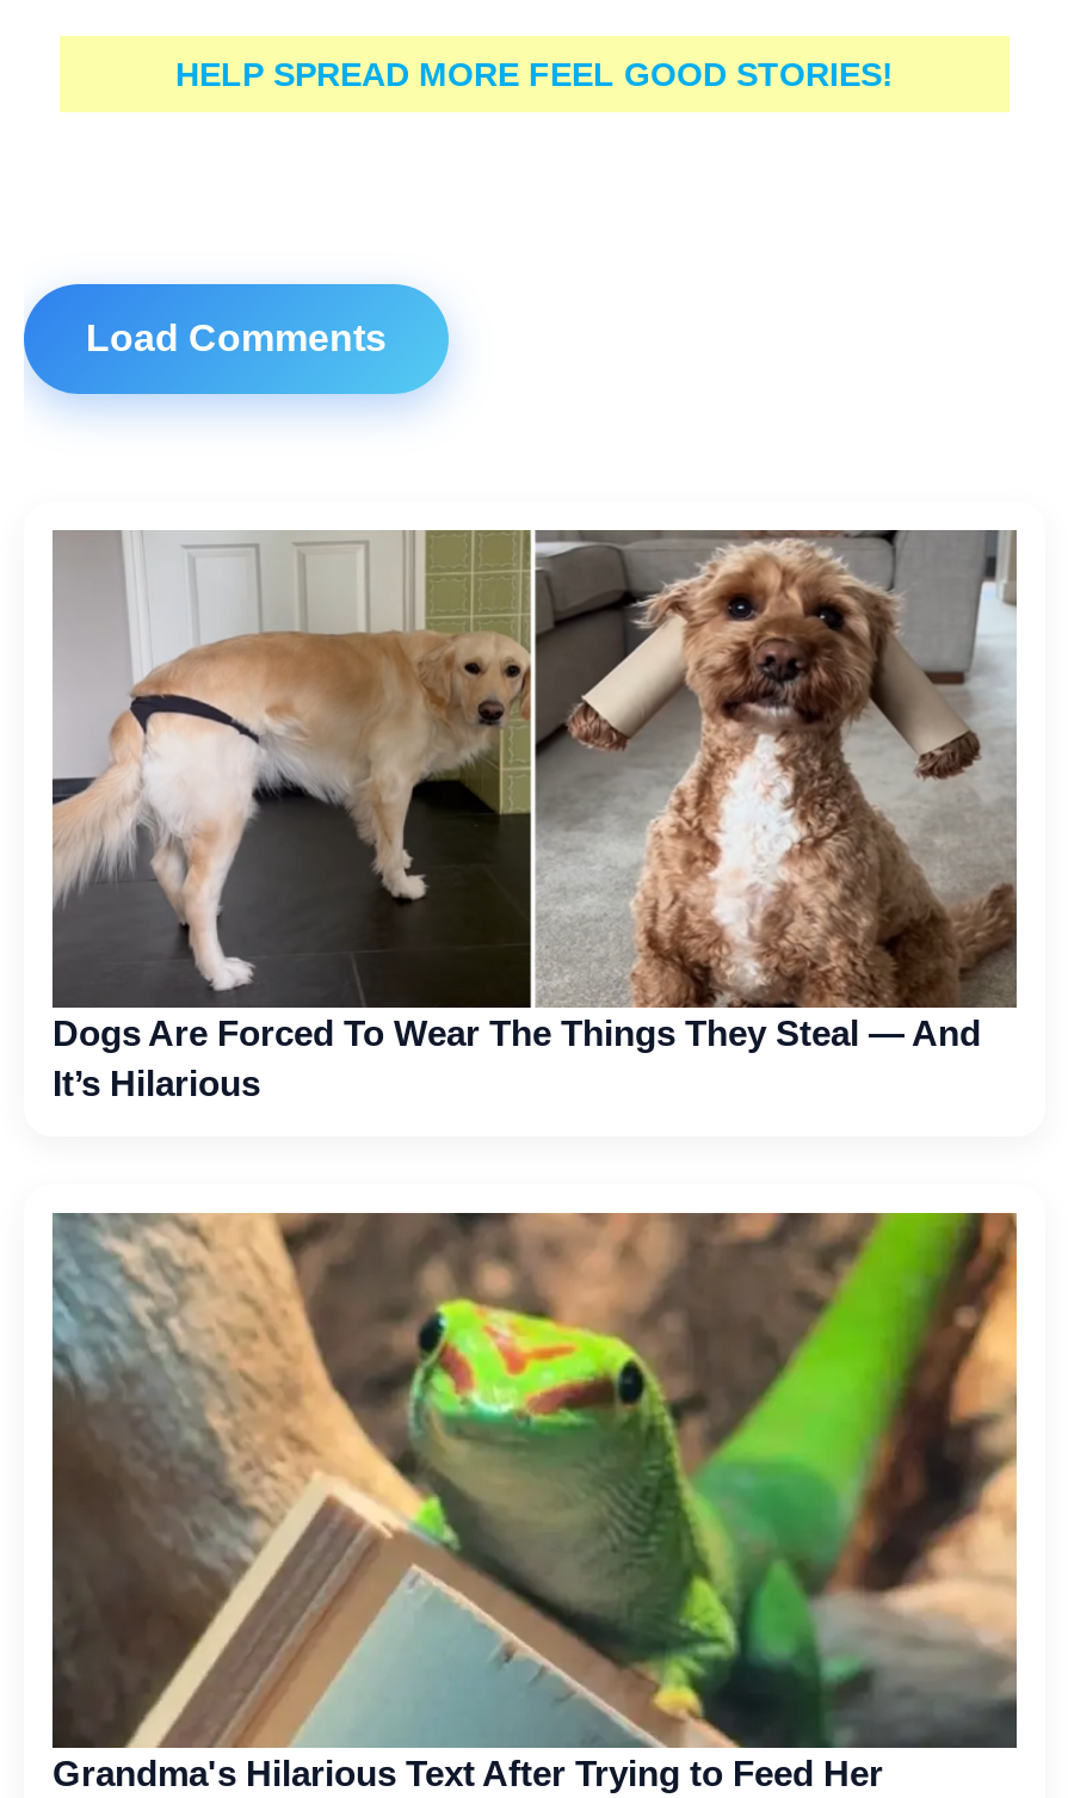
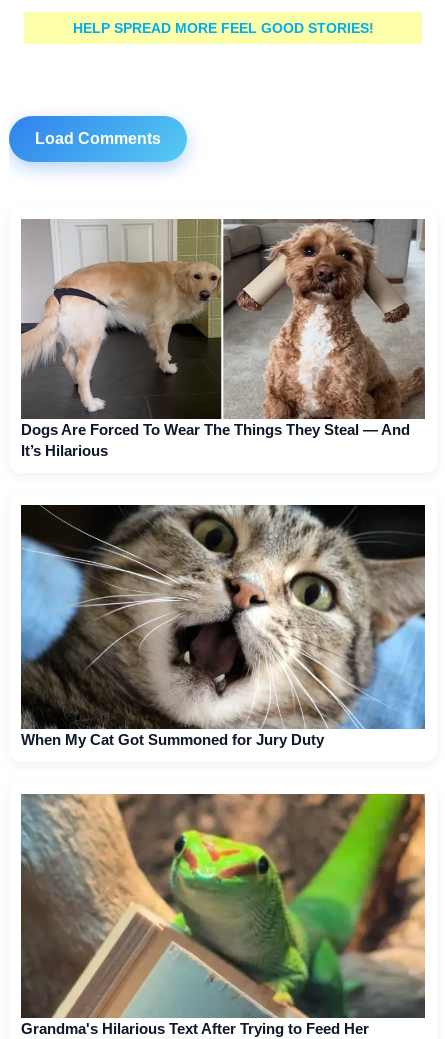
+ [image]
+ When My Cat Got Summoned for Jury Duty
